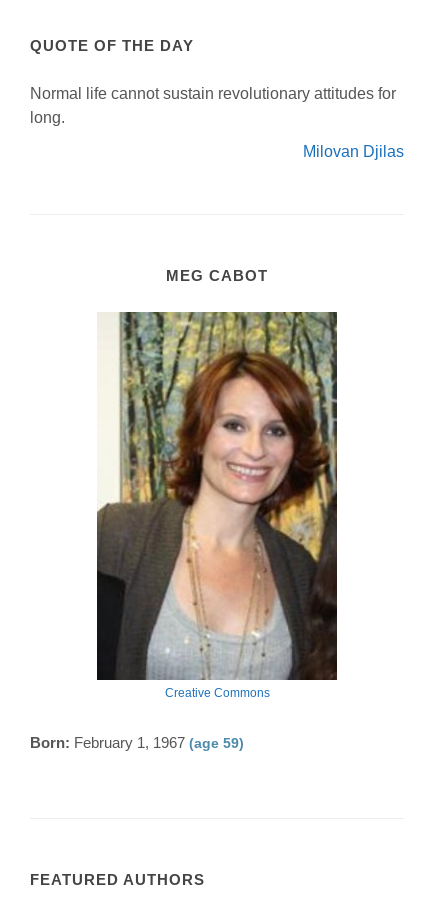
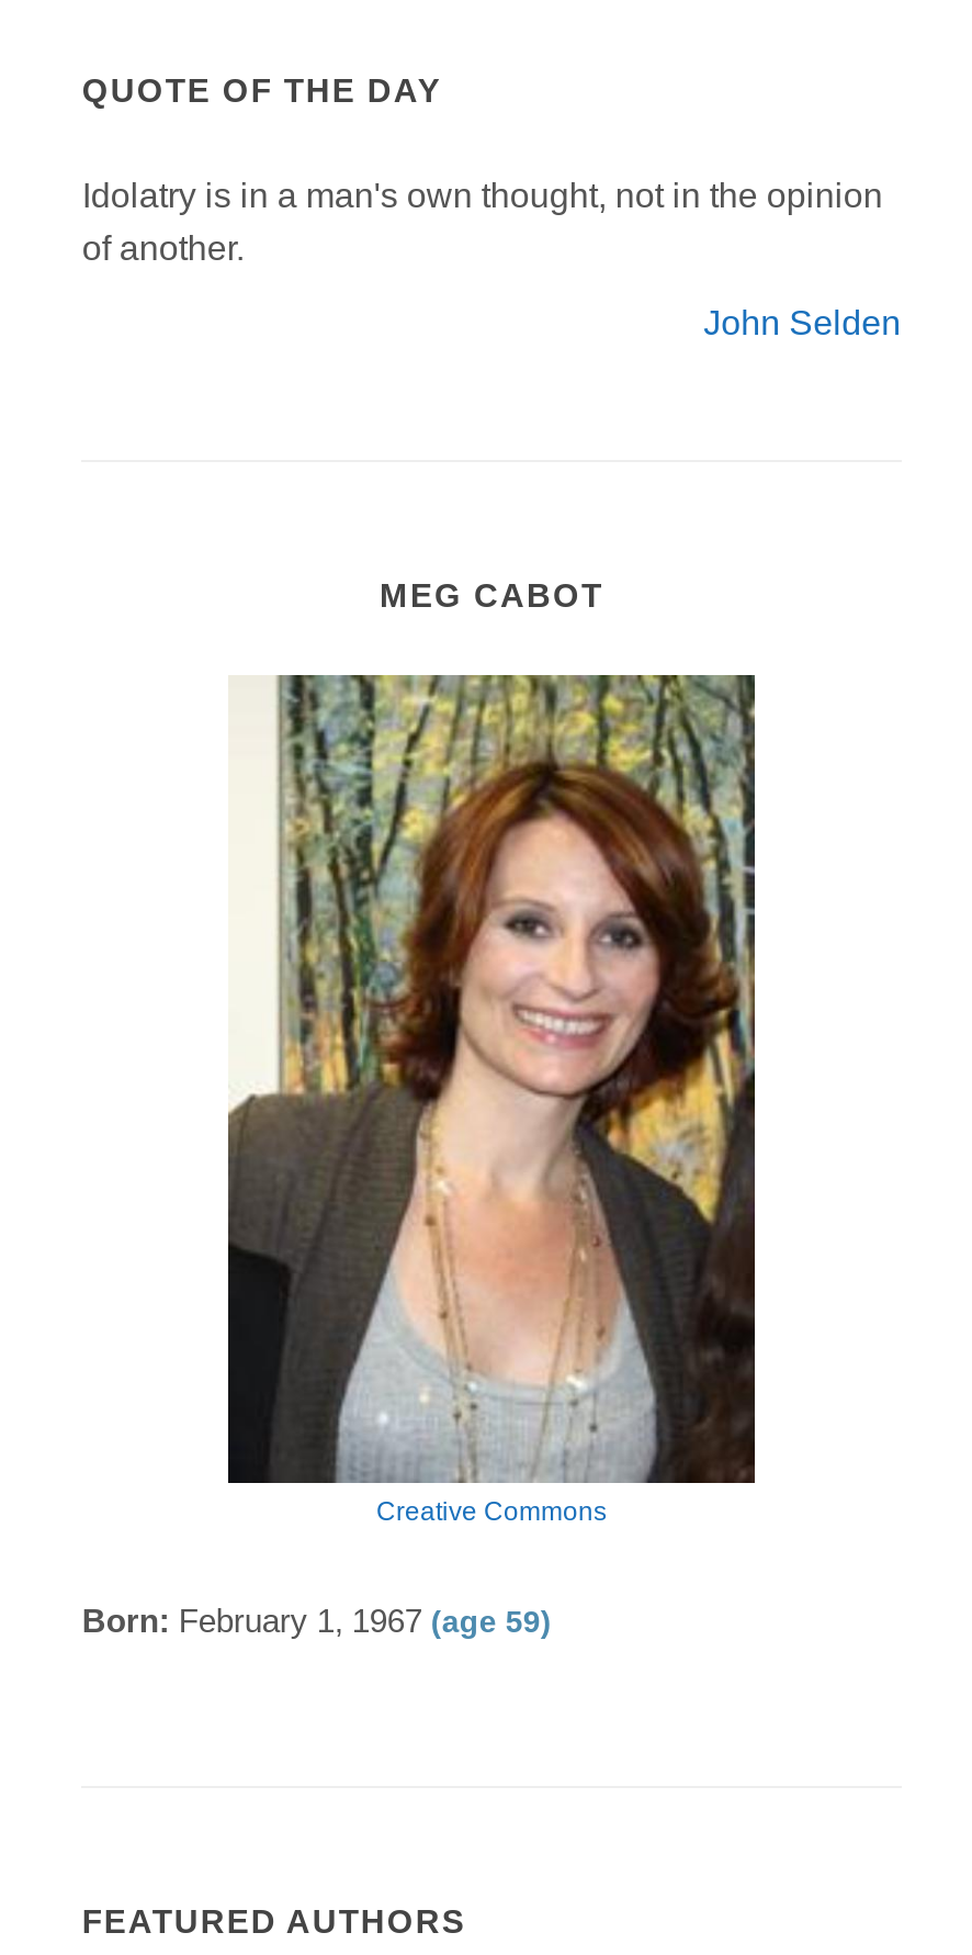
- Normal life cannot sustain revolutionary attitudes for
- long.
+ Idolatry is in a man's own thought, not in the opinion
+ of another.

- Milovan Djilas
+ John Selden
